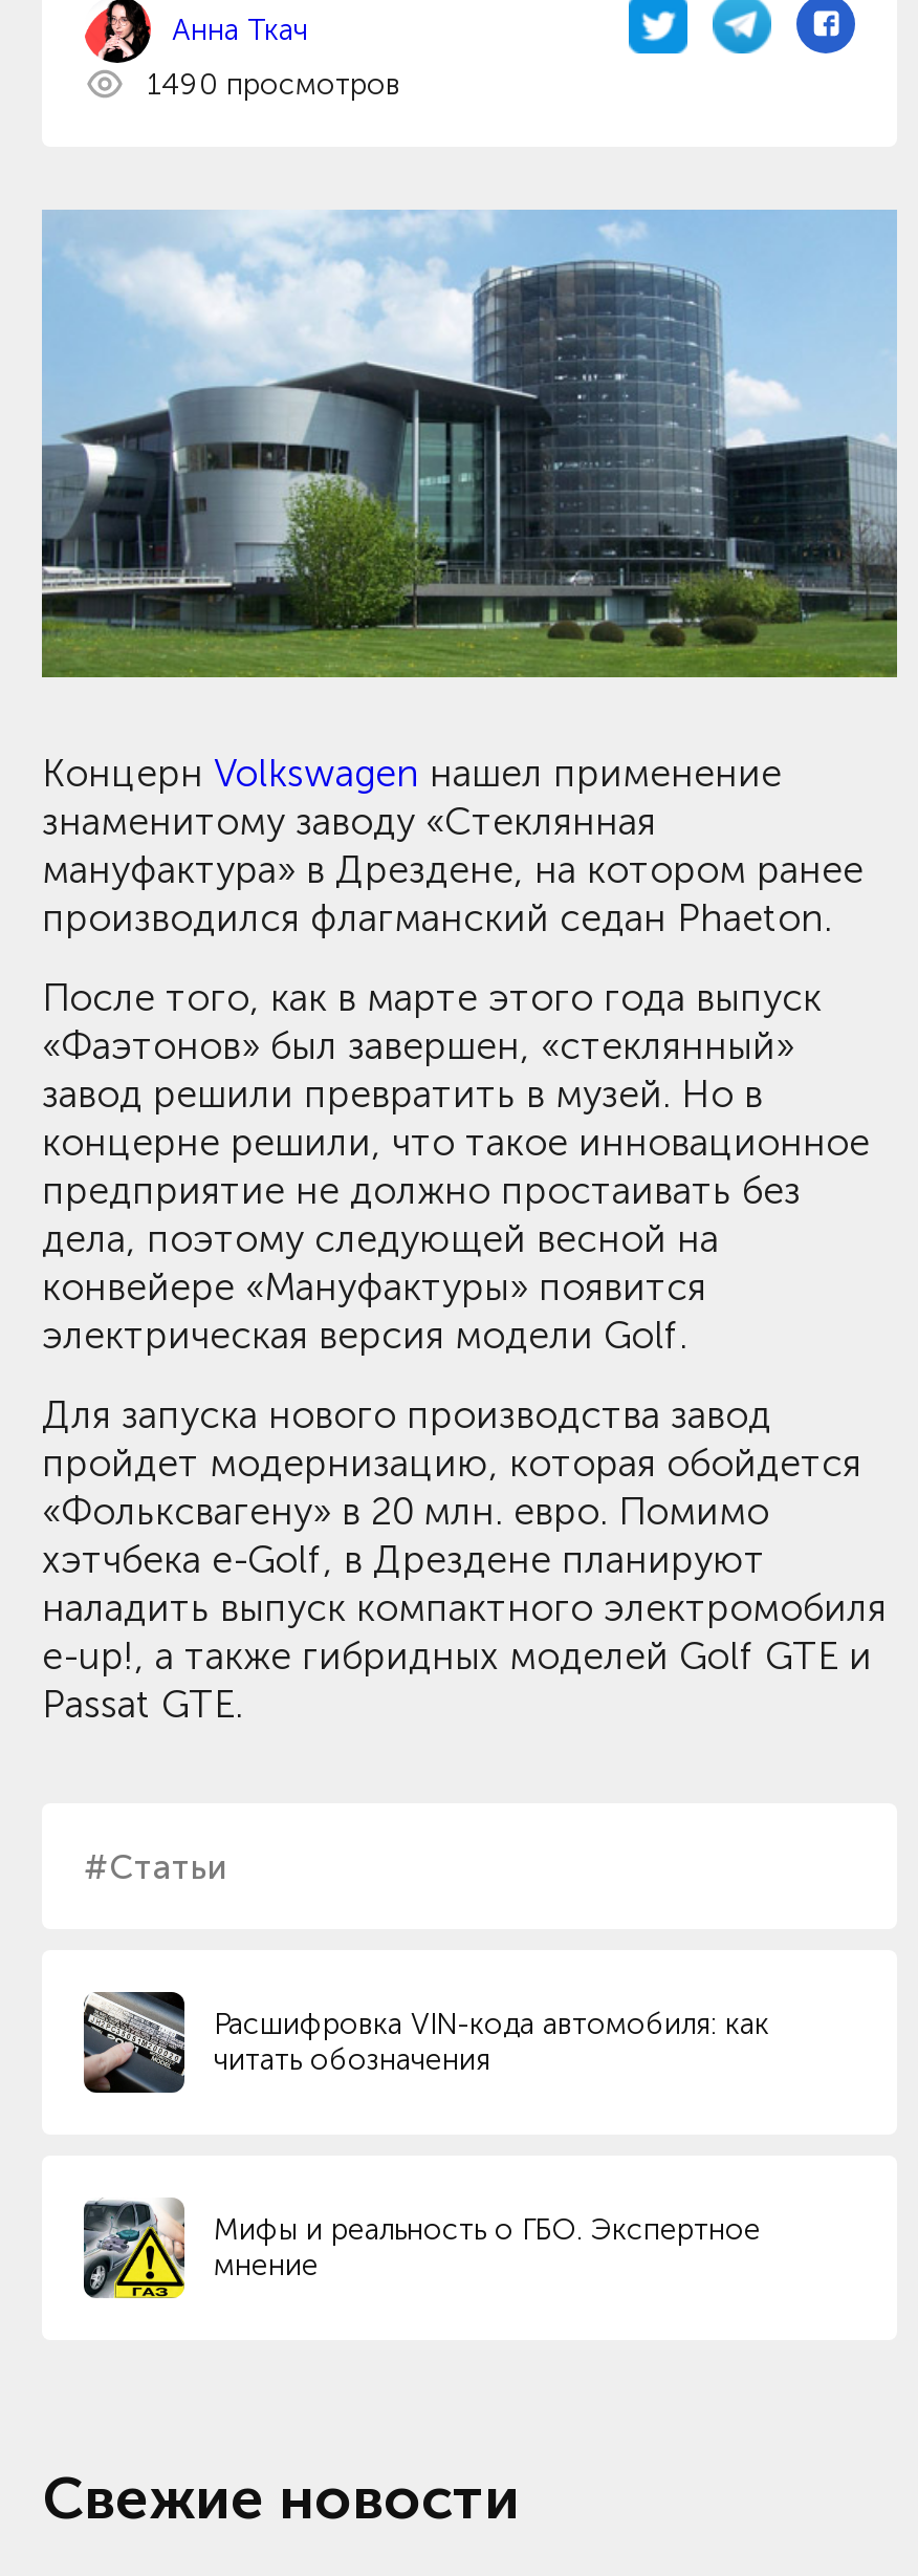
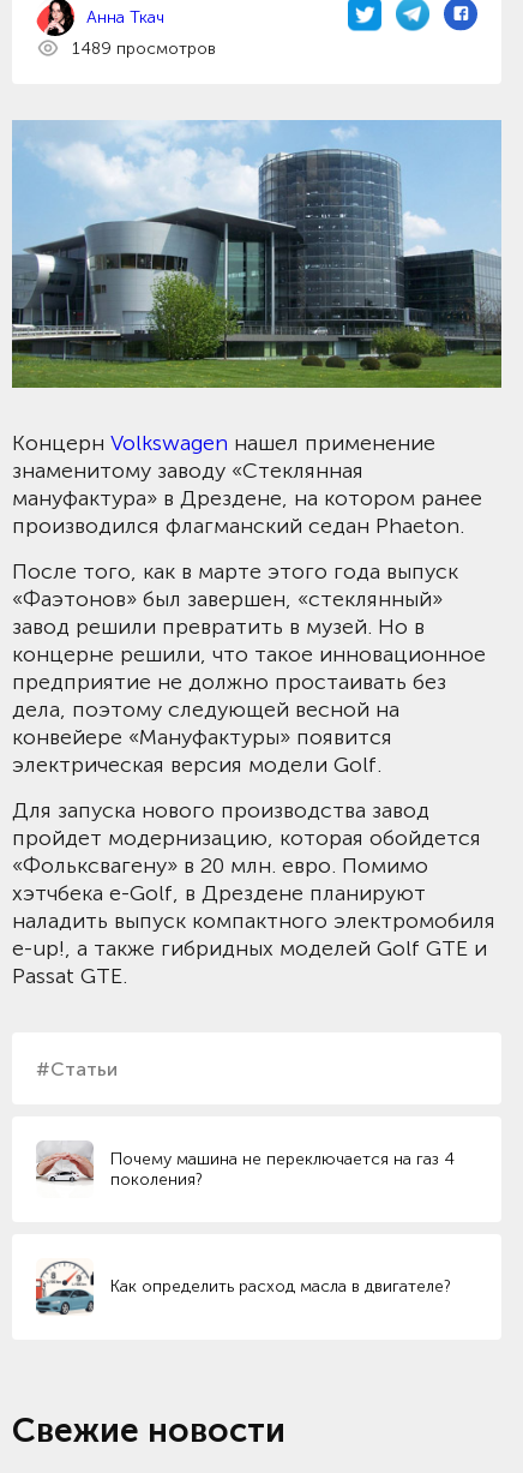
- 1490 просмотров
+ 1489 просмотров

- [image]
- Расшифровка VIN-кода автомобиля: как
- читать обозначения
+ [image]
+ Почему машина не переключается на газ 4
+ поколения?

- [image]
- Мифы и реальность о ГБО. Экспертное
- мнение
+ [image]
+ Как определить расход масла в двигателе?
